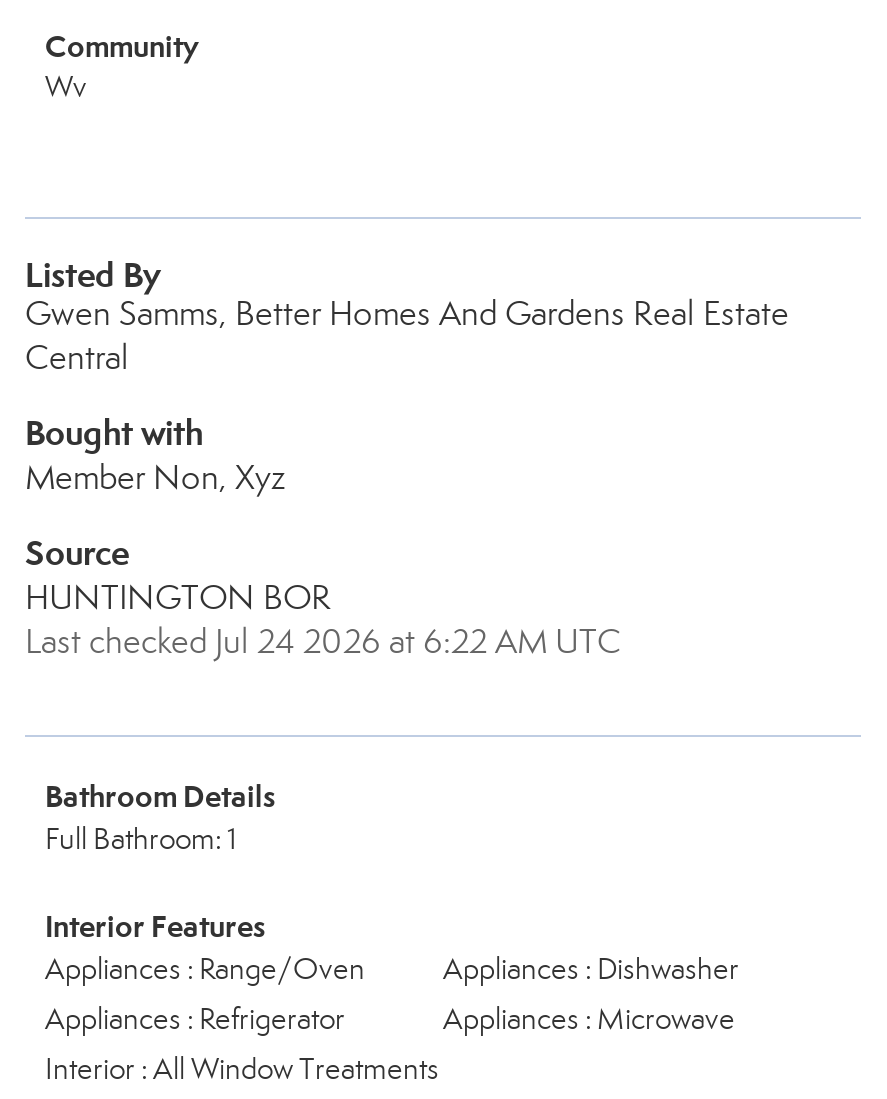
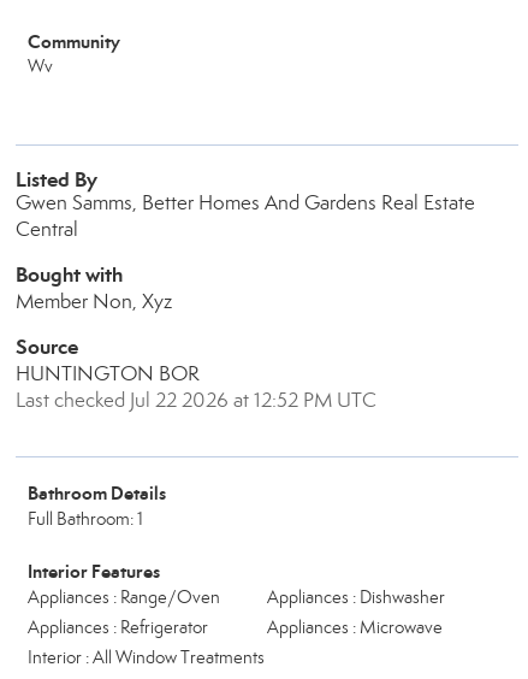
- Last checked Jul 24 2026 at 6:22 AM UTC
+ Last checked Jul 22 2026 at 12:52 PM UTC
